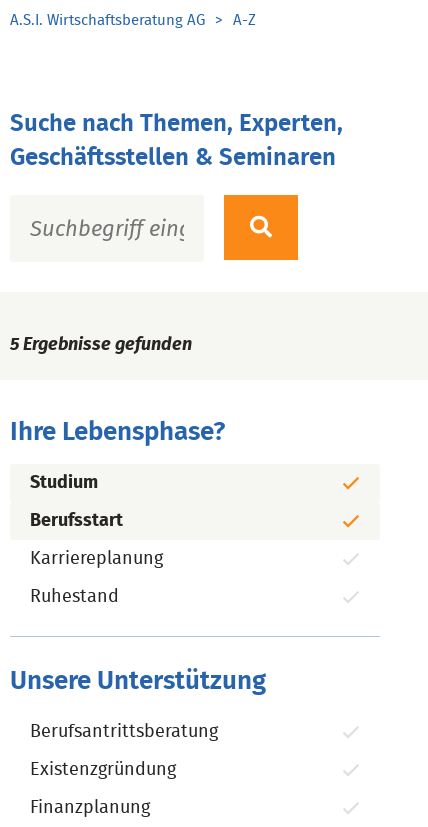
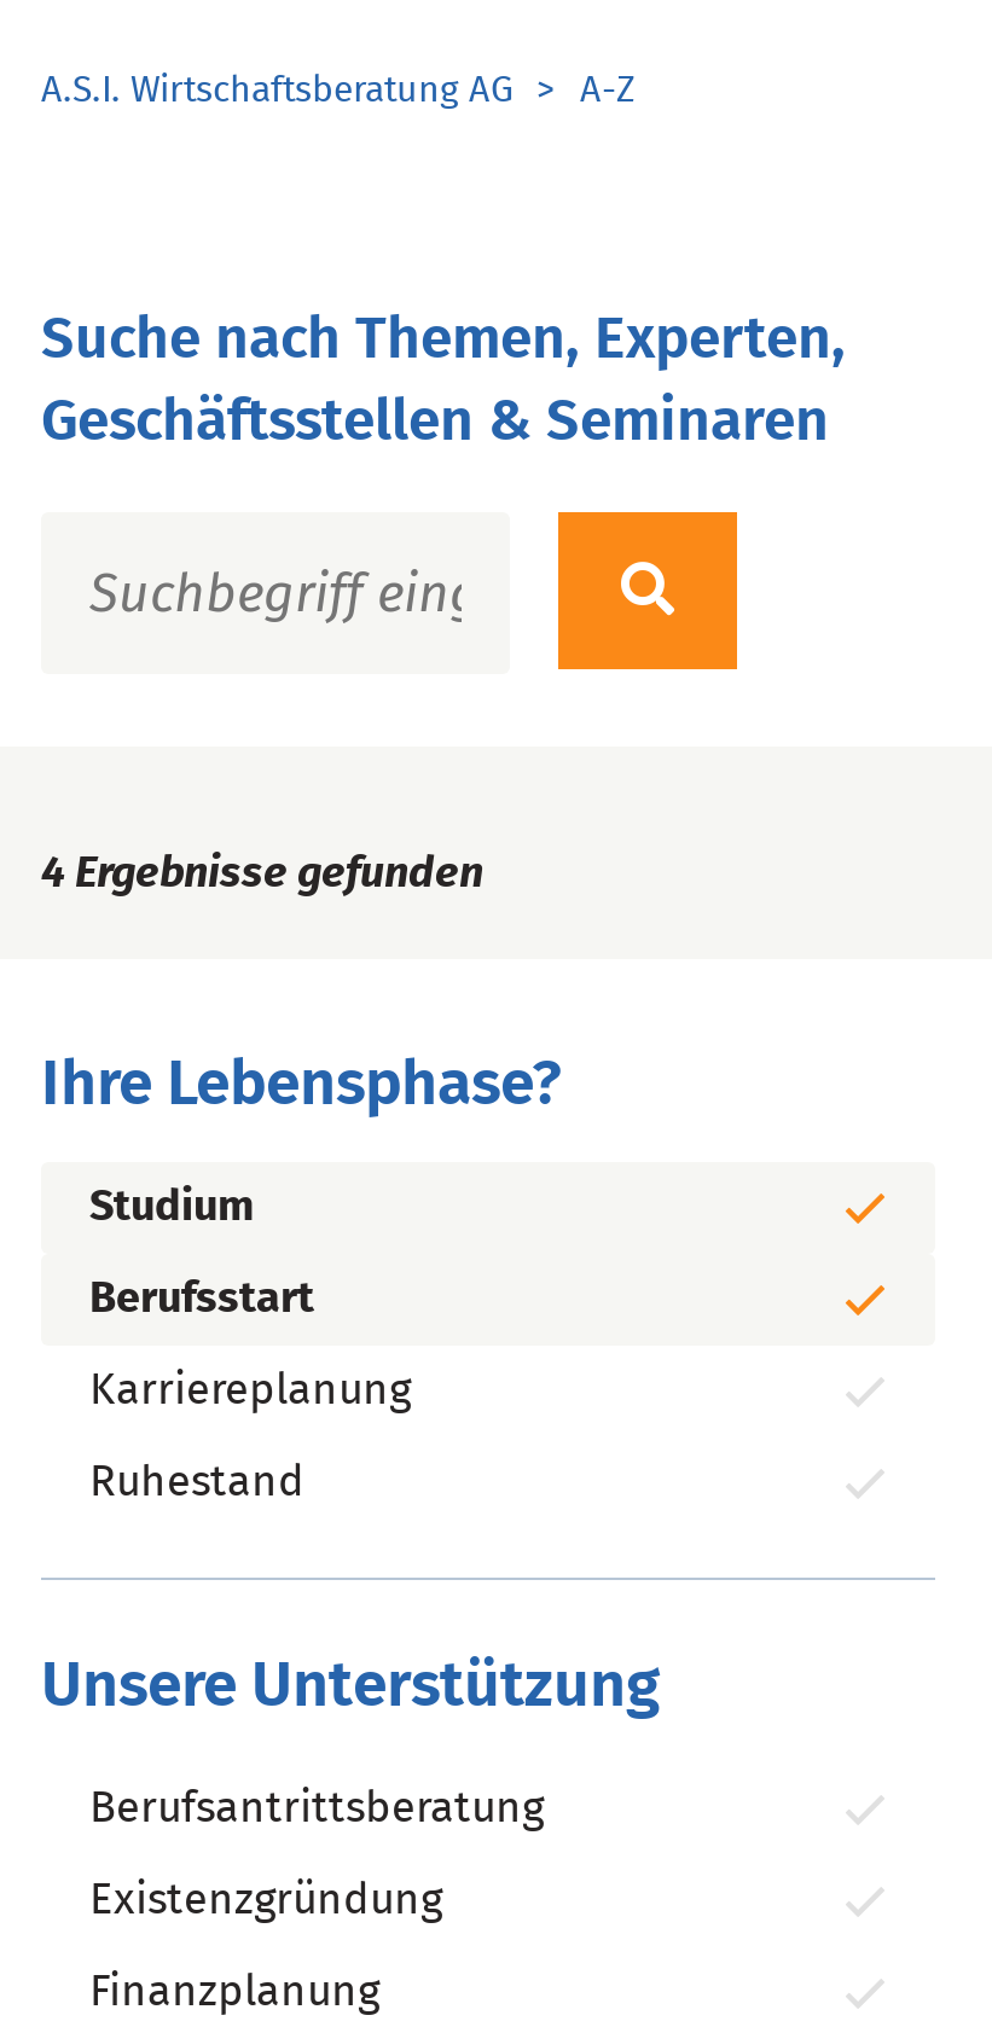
- 5 Ergebnisse gefunden
+ 4 Ergebnisse gefunden
